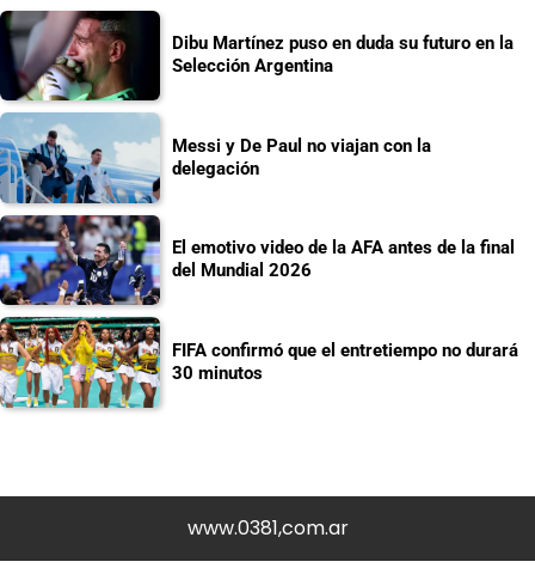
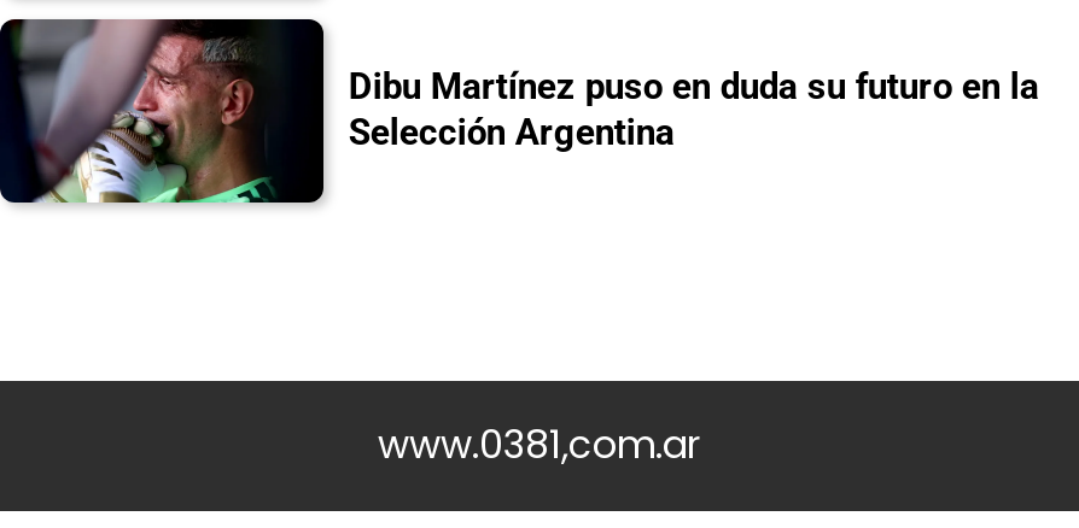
- [image]
- Messi y De Paul no viajan con la
- delegación

- [image]
- El emotivo video de la AFA antes de la final
- del Mundial 2026

- [image]
- FIFA confirmó que el entretiempo no durará
- 30 minutos
